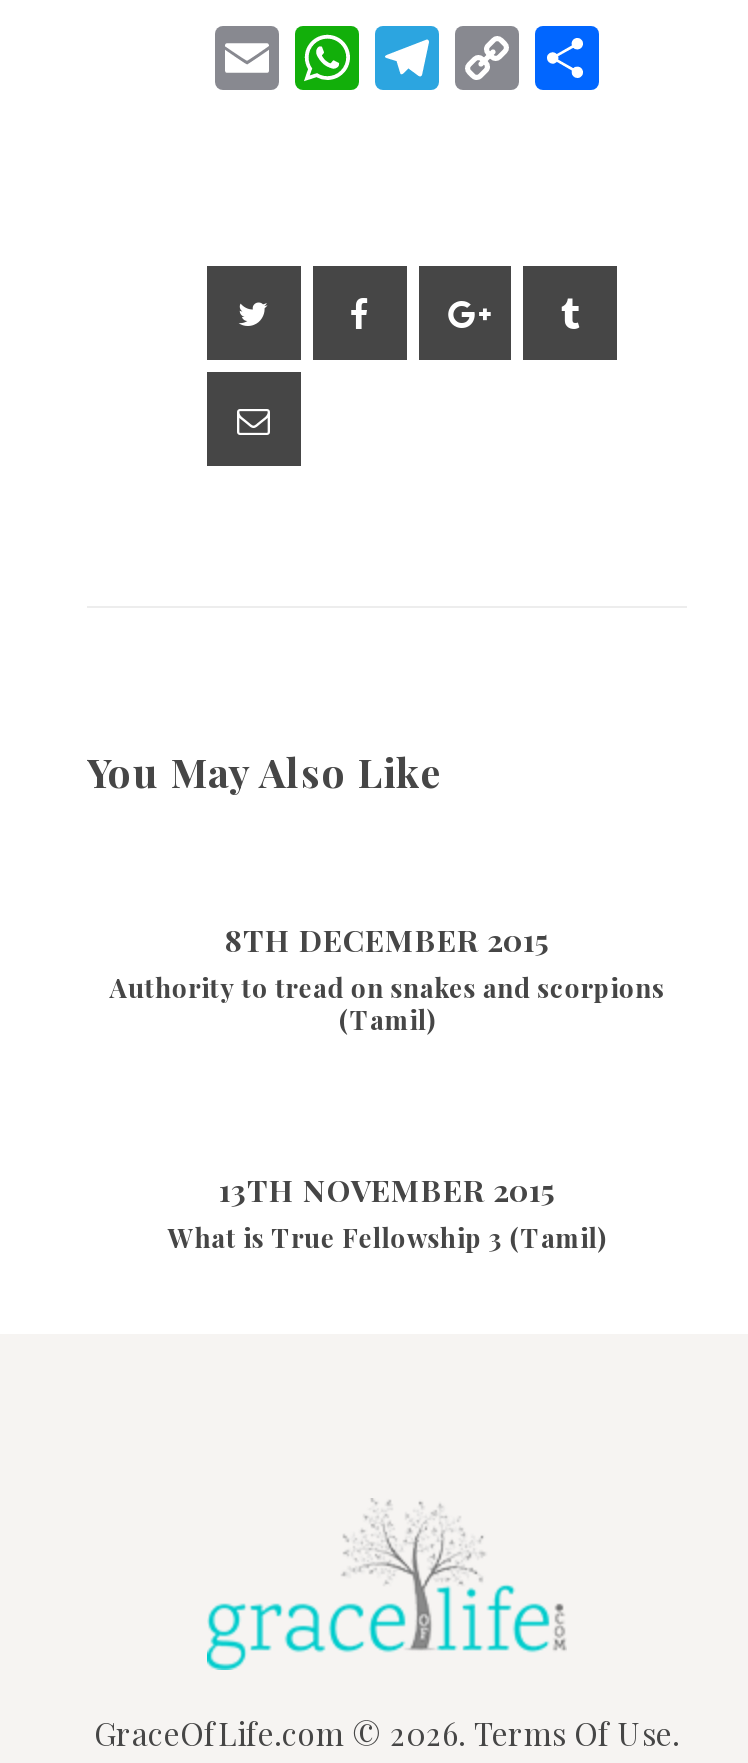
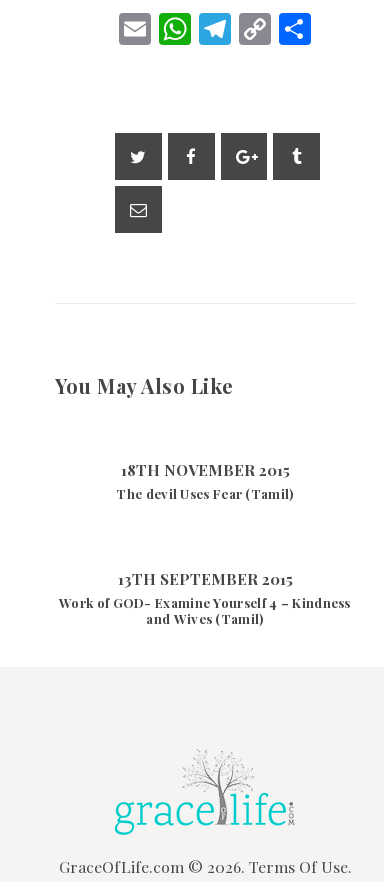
- 8TH DECEMBER 2015
- Authority to tread on snakes and scorpions
- (Tamil)
+ 18TH NOVEMBER 2015
+ The devil Uses Fear (Tamil)

- 13TH NOVEMBER 2015
- What is True Fellowship 3 (Tamil)
+ 13TH SEPTEMBER 2015
+ Work of GOD- Examine Yourself 4 – Kindness
+ and Wives (Tamil)
